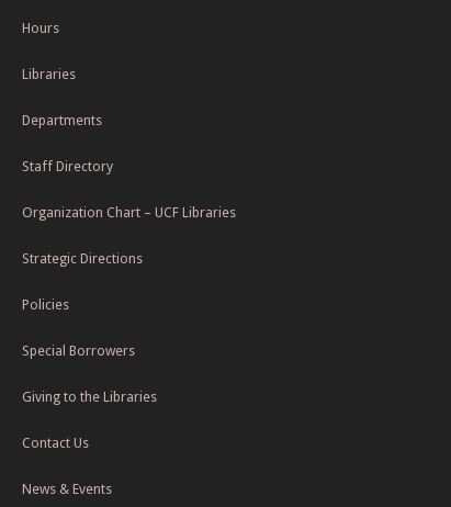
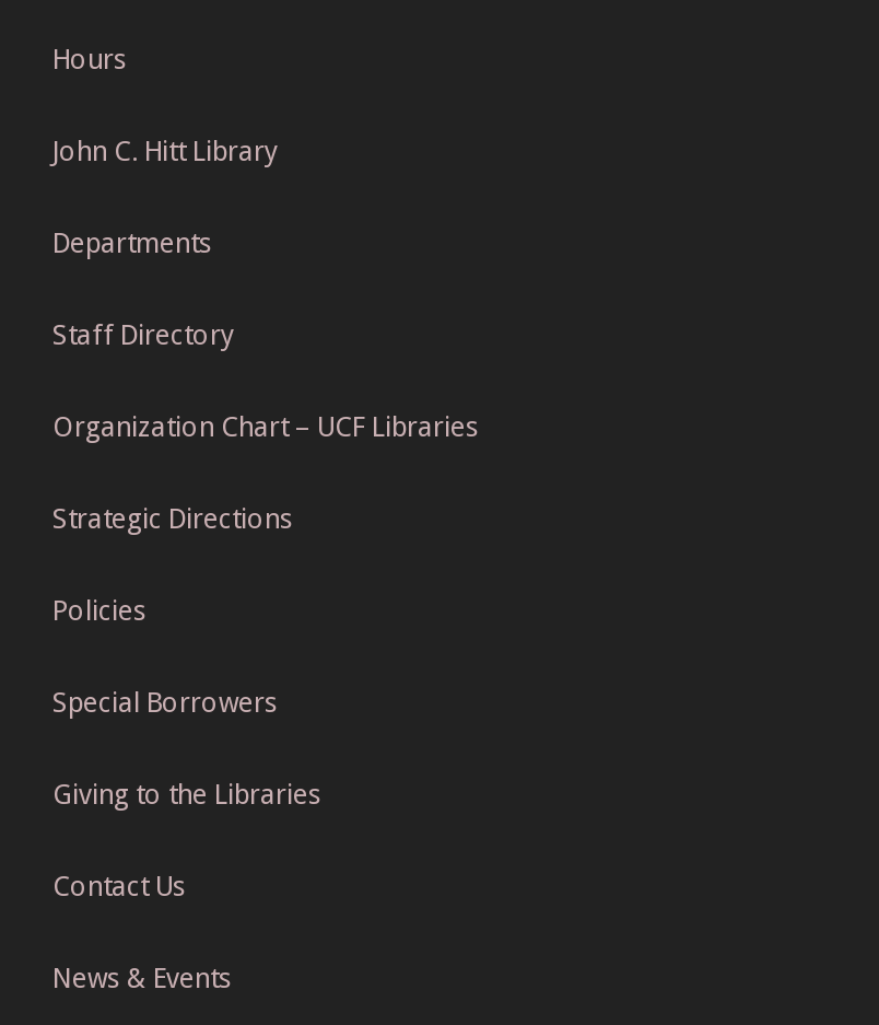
- Libraries
+ John C. Hitt Library
